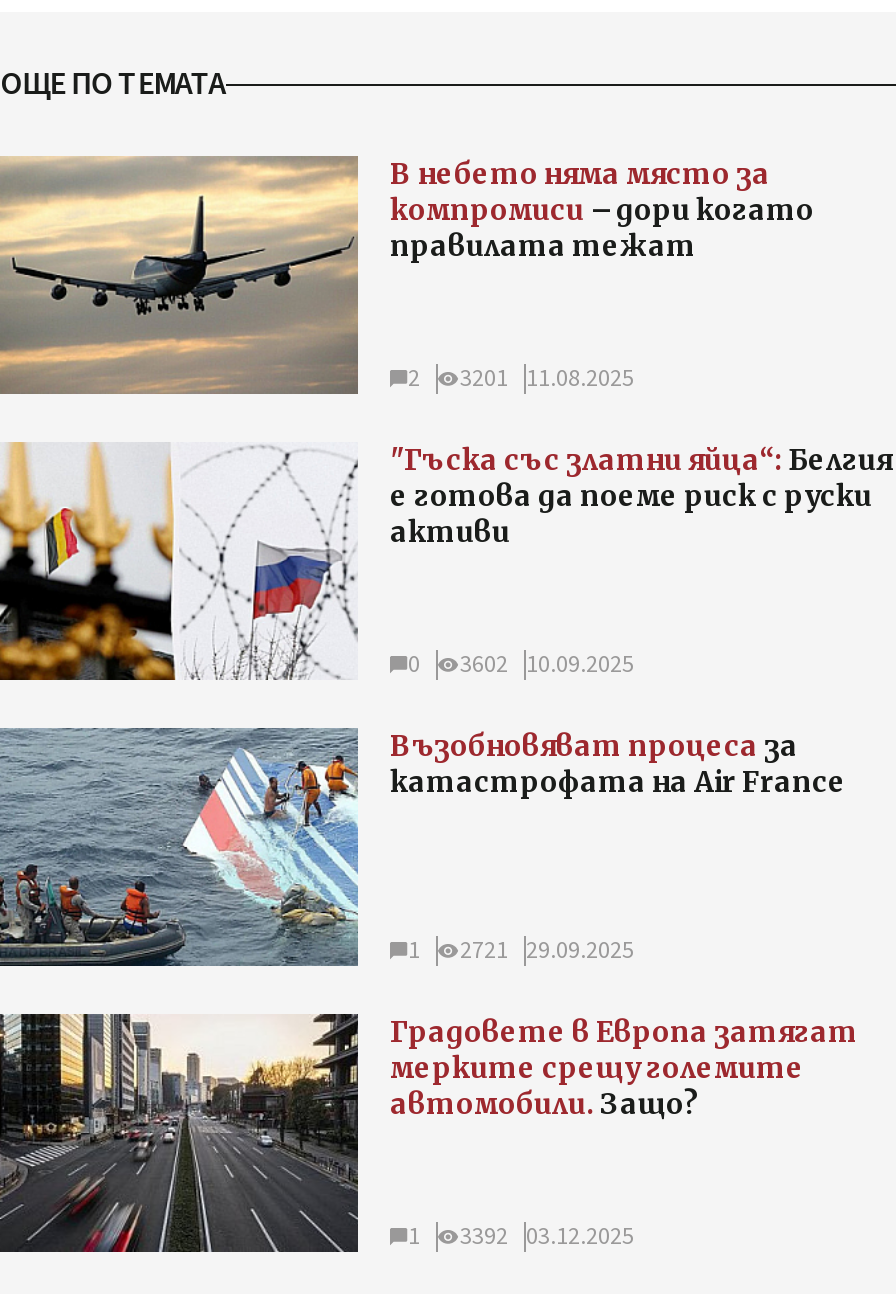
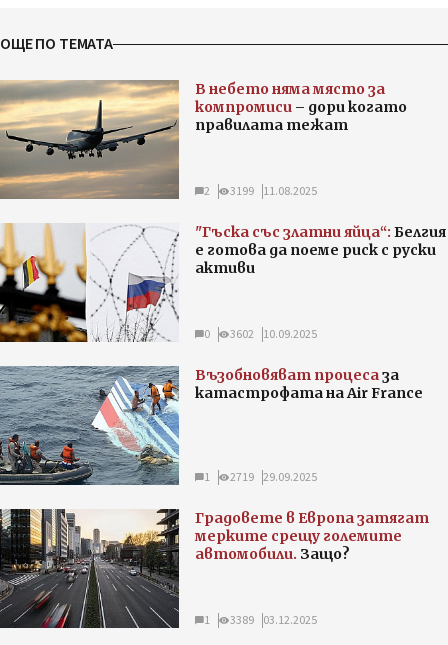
- 2 3201 11.08.2025
+ 2 3199 11.08.2025

- 2721 29.09.2025
+ 2719 29.09.2025

- 3392 03.12.2025
+ 3389 03.12.2025
